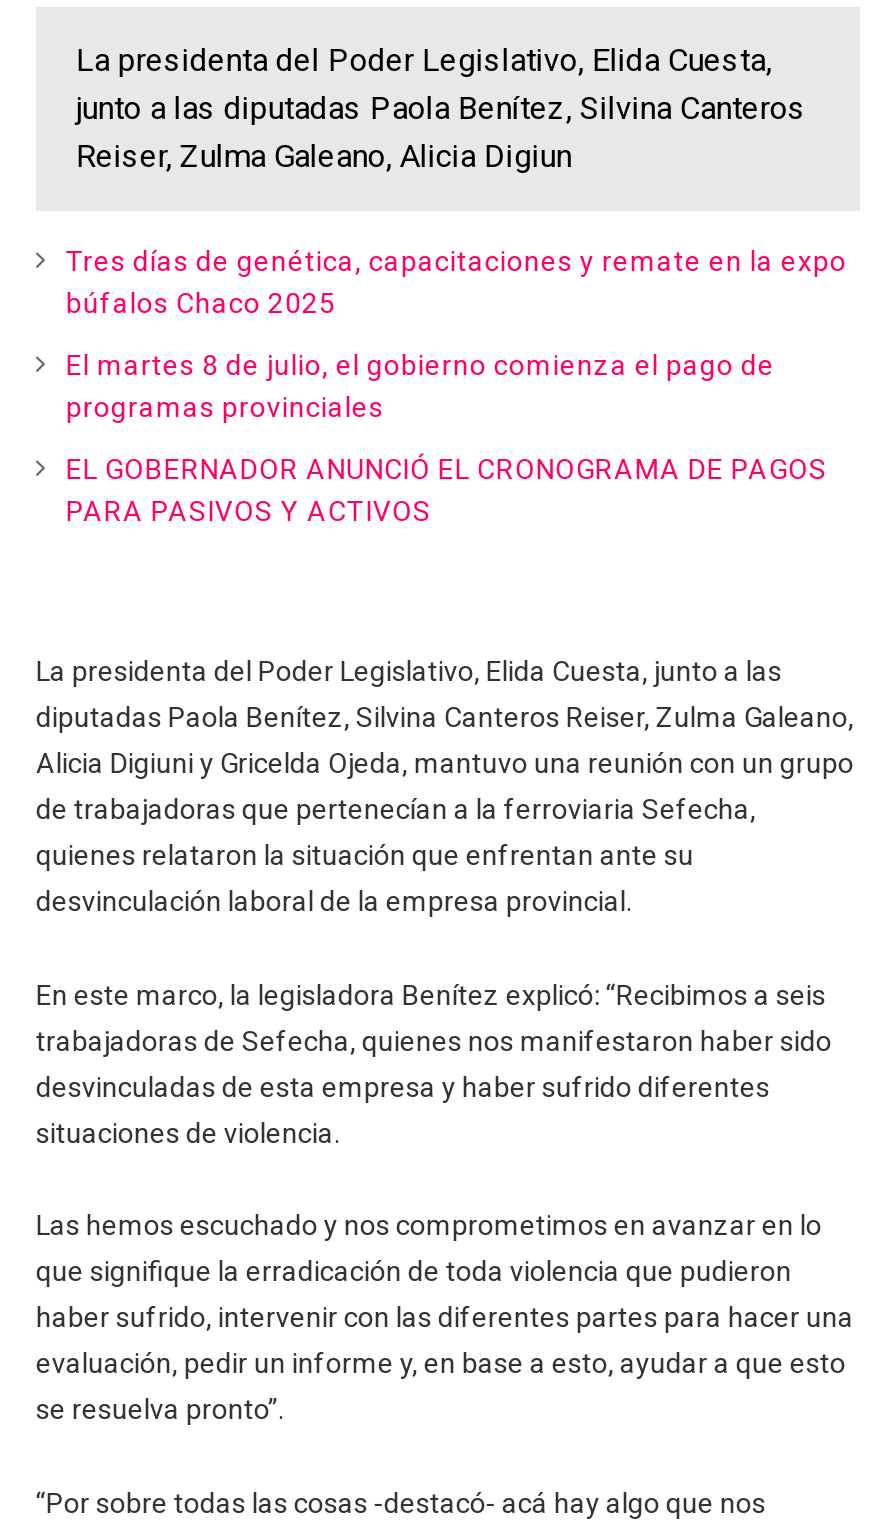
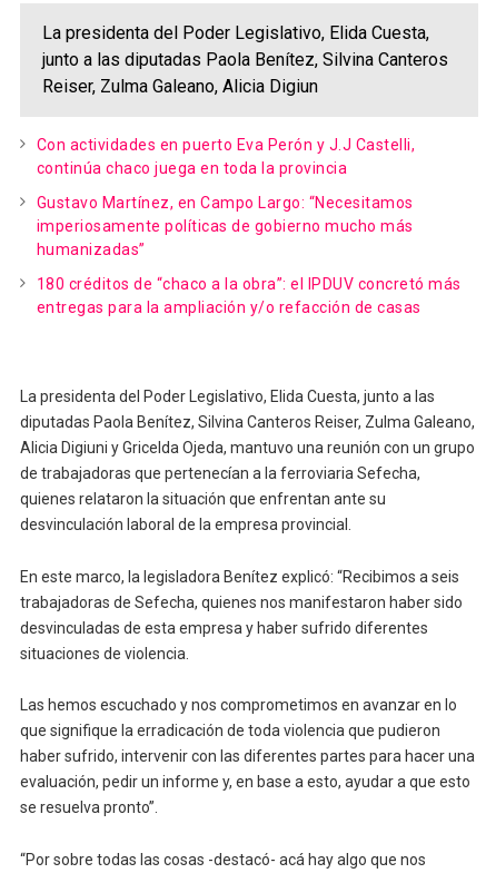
- Tres días de genética, capacitaciones y remate en la expo
- búfalos Chaco 2025
+ Con actividades en puerto Eva Perón y J.J Castelli,
+ continúa chaco juega en toda la provincia

- El martes 8 de julio, el gobierno comienza el pago de
- programas provinciales
+ Gustavo Martínez, en Campo Largo: “Necesitamos
+ imperiosamente políticas de gobierno mucho más
+ humanizadas”

- EL GOBERNADOR ANUNCIÓ EL CRONOGRAMA DE PAGOS
- PARA PASIVOS Y ACTIVOS
+ 180 créditos de “chaco a la obra”: el IPDUV concretó más
+ entregas para la ampliación y/o refacción de casas
